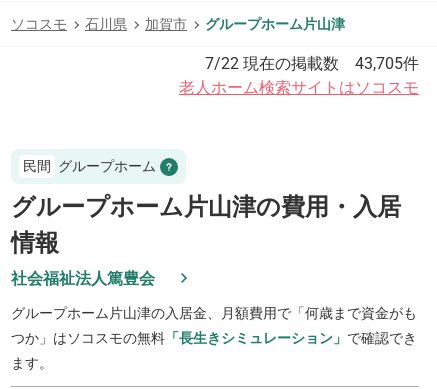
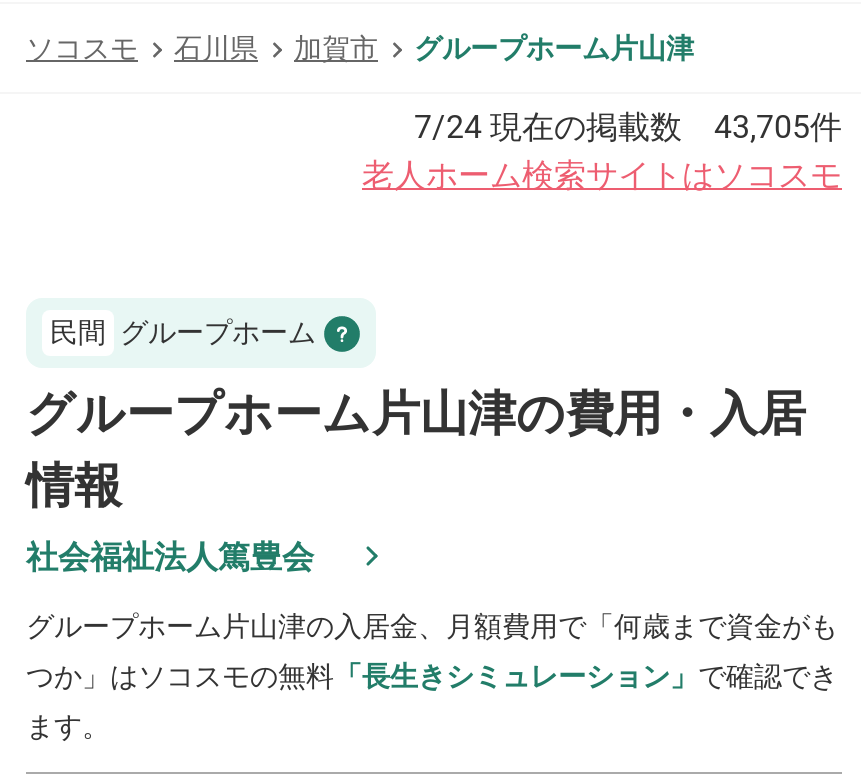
- 7/22現在の掲載数43,705件
+ 7/24現在の掲載数43,705件
